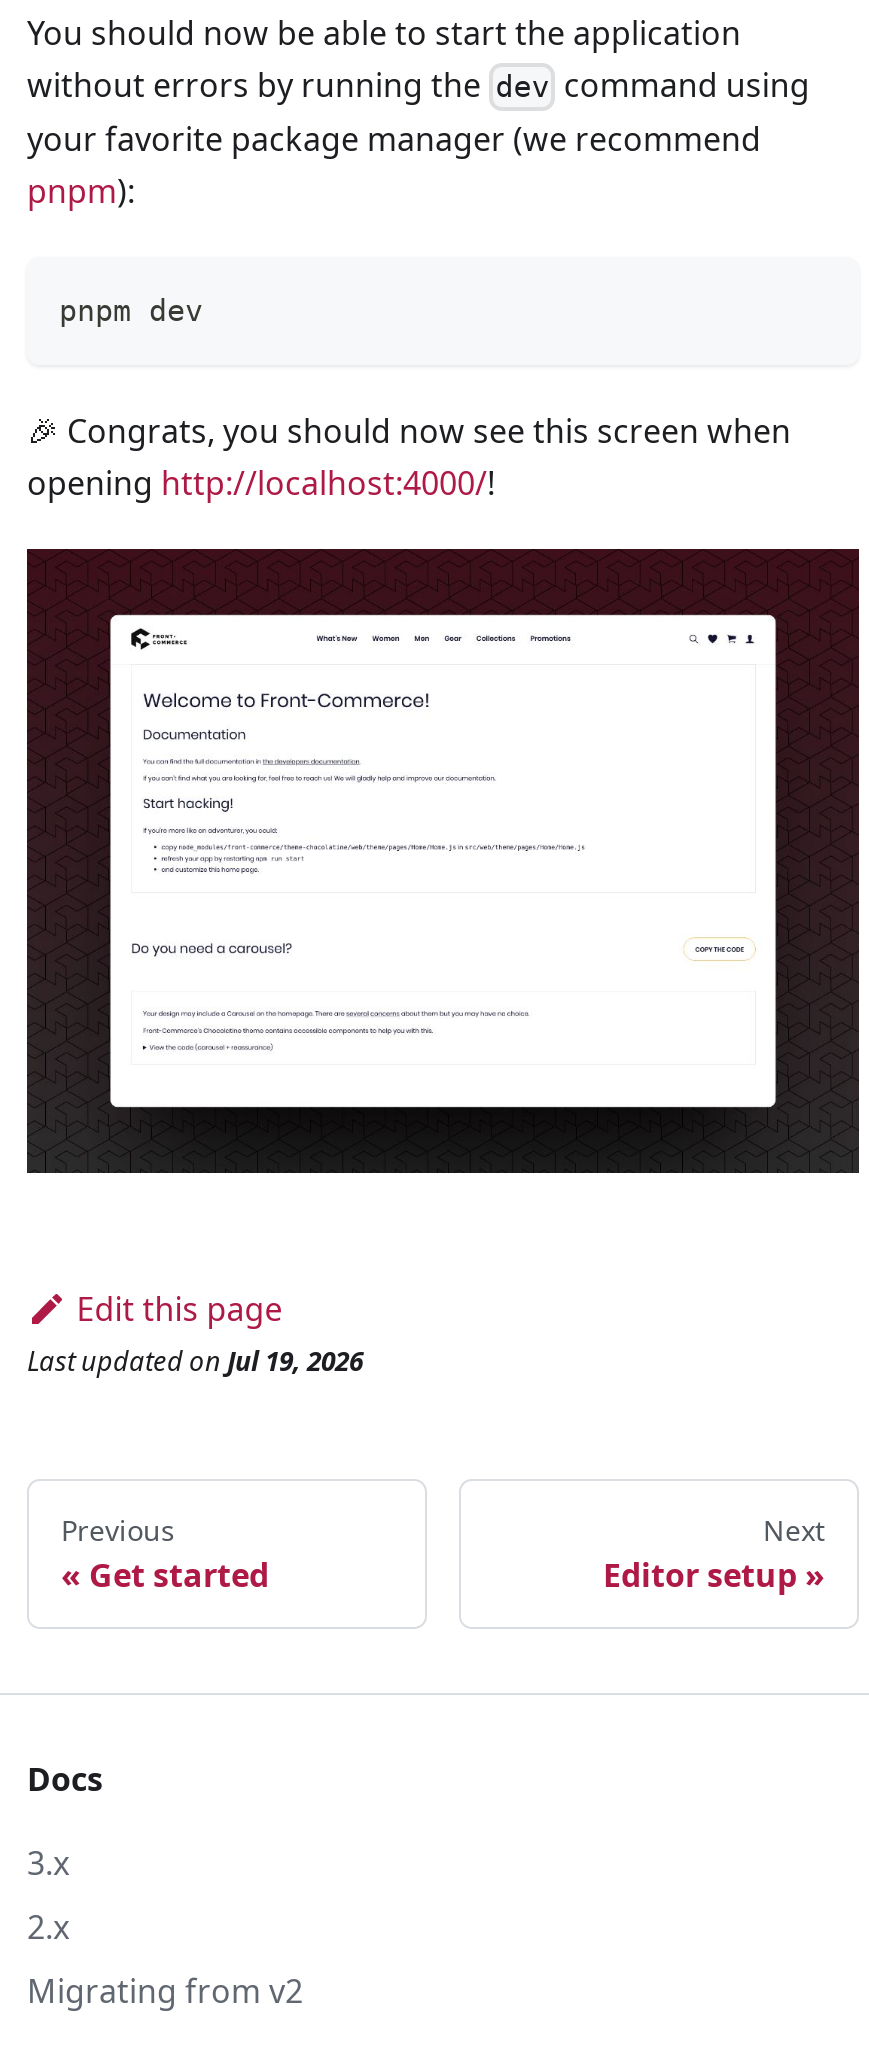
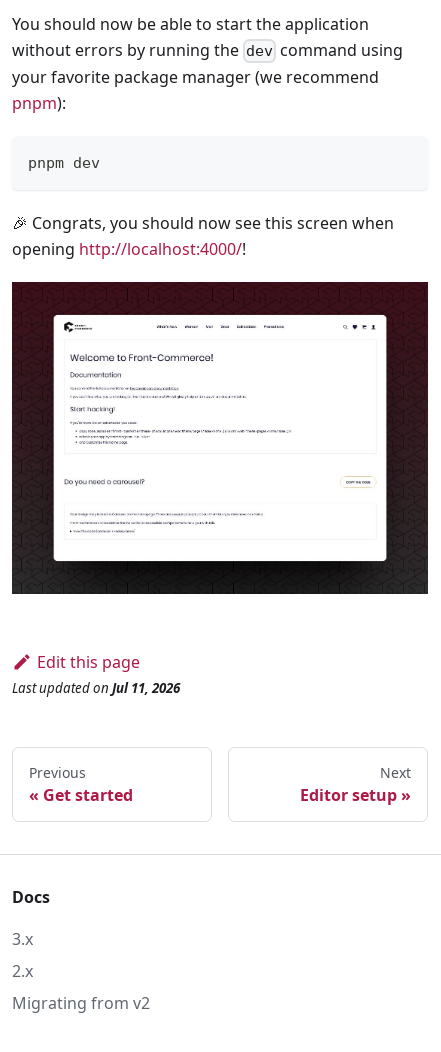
- Last updated on Jul 19, 2026
+ Last updated on Jul 11, 2026
